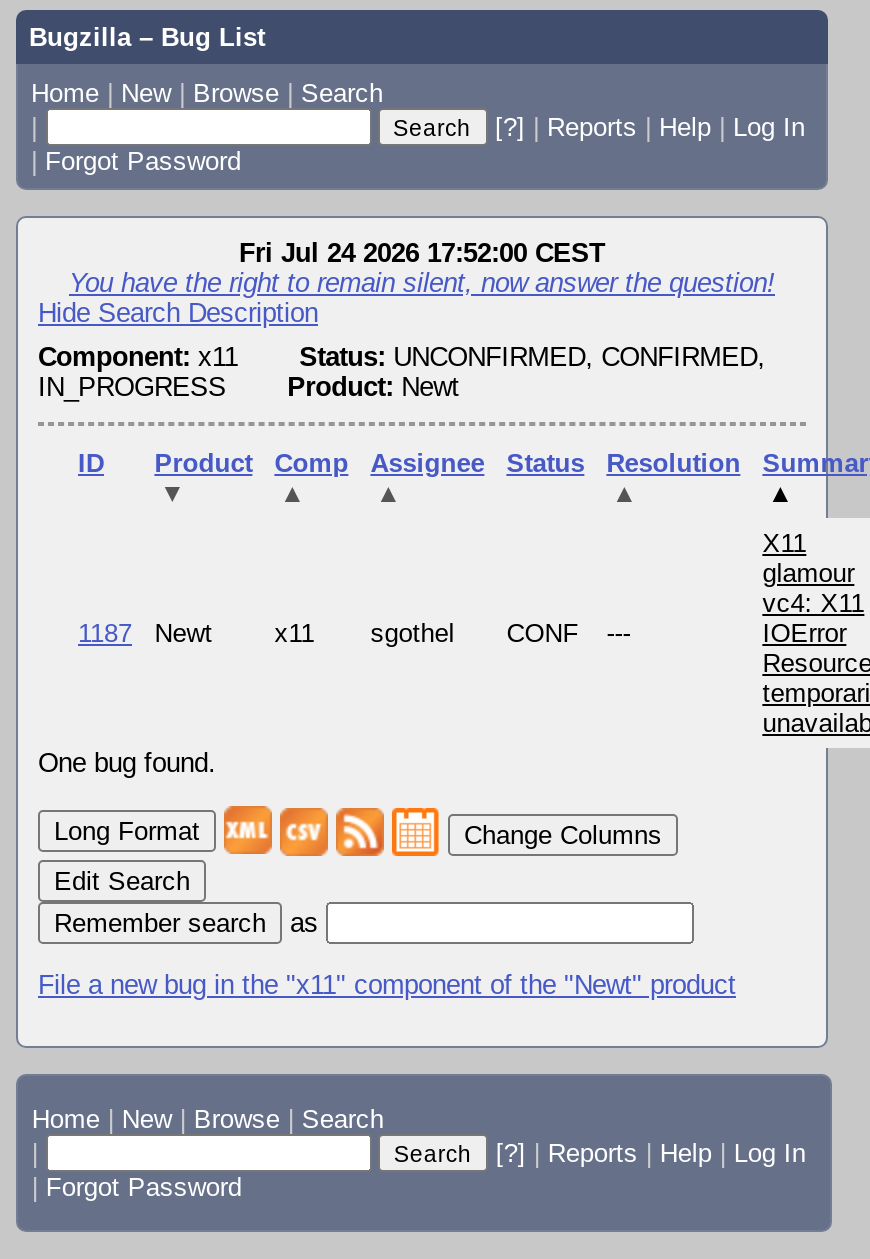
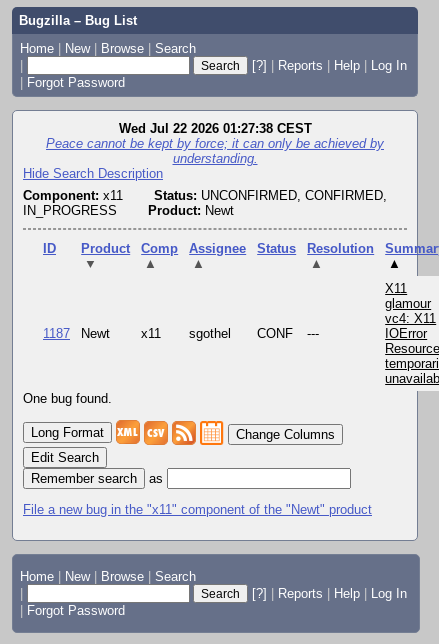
- Fri Jul 24 2026 17:52:00 CEST
- You have the right to remain silent, now answer the question!
+ Wed Jul 22 2026 01:27:38 CEST
+ Peace cannot be kept by force; it can only be achieved by
+ understanding.
